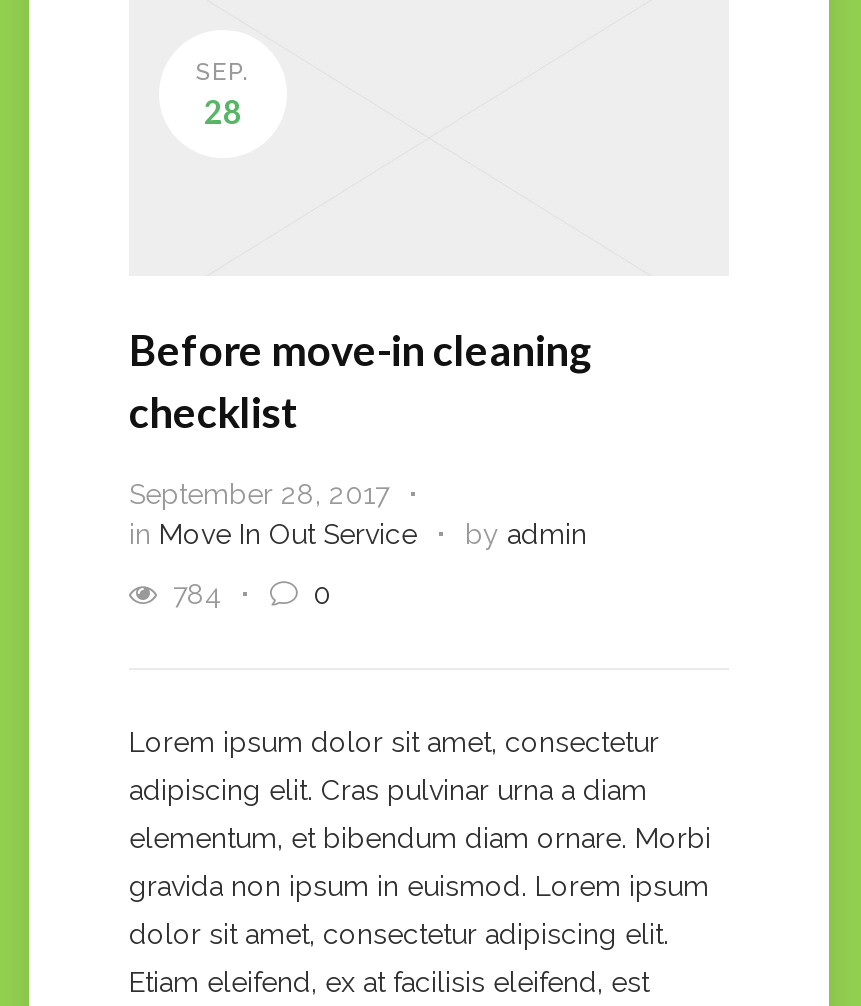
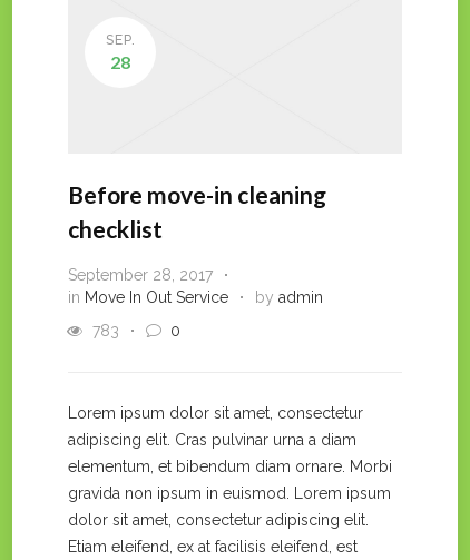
- 784
+ 783
